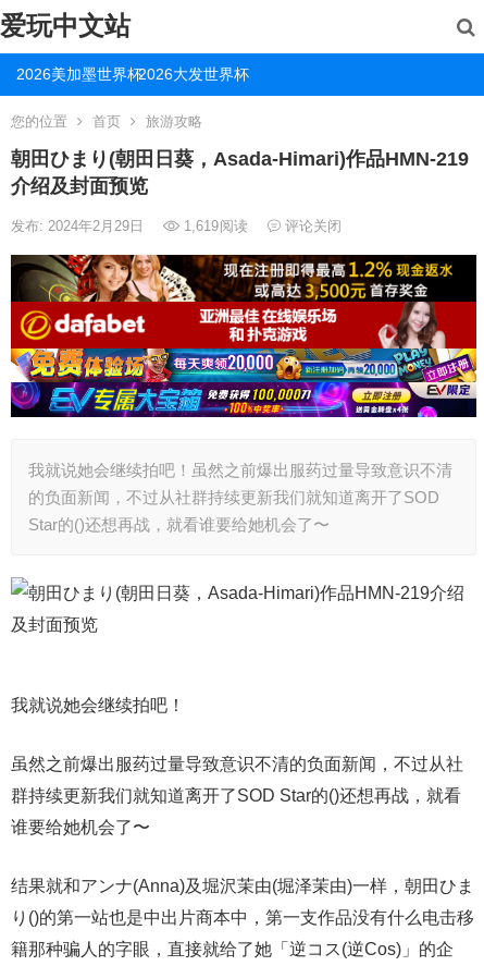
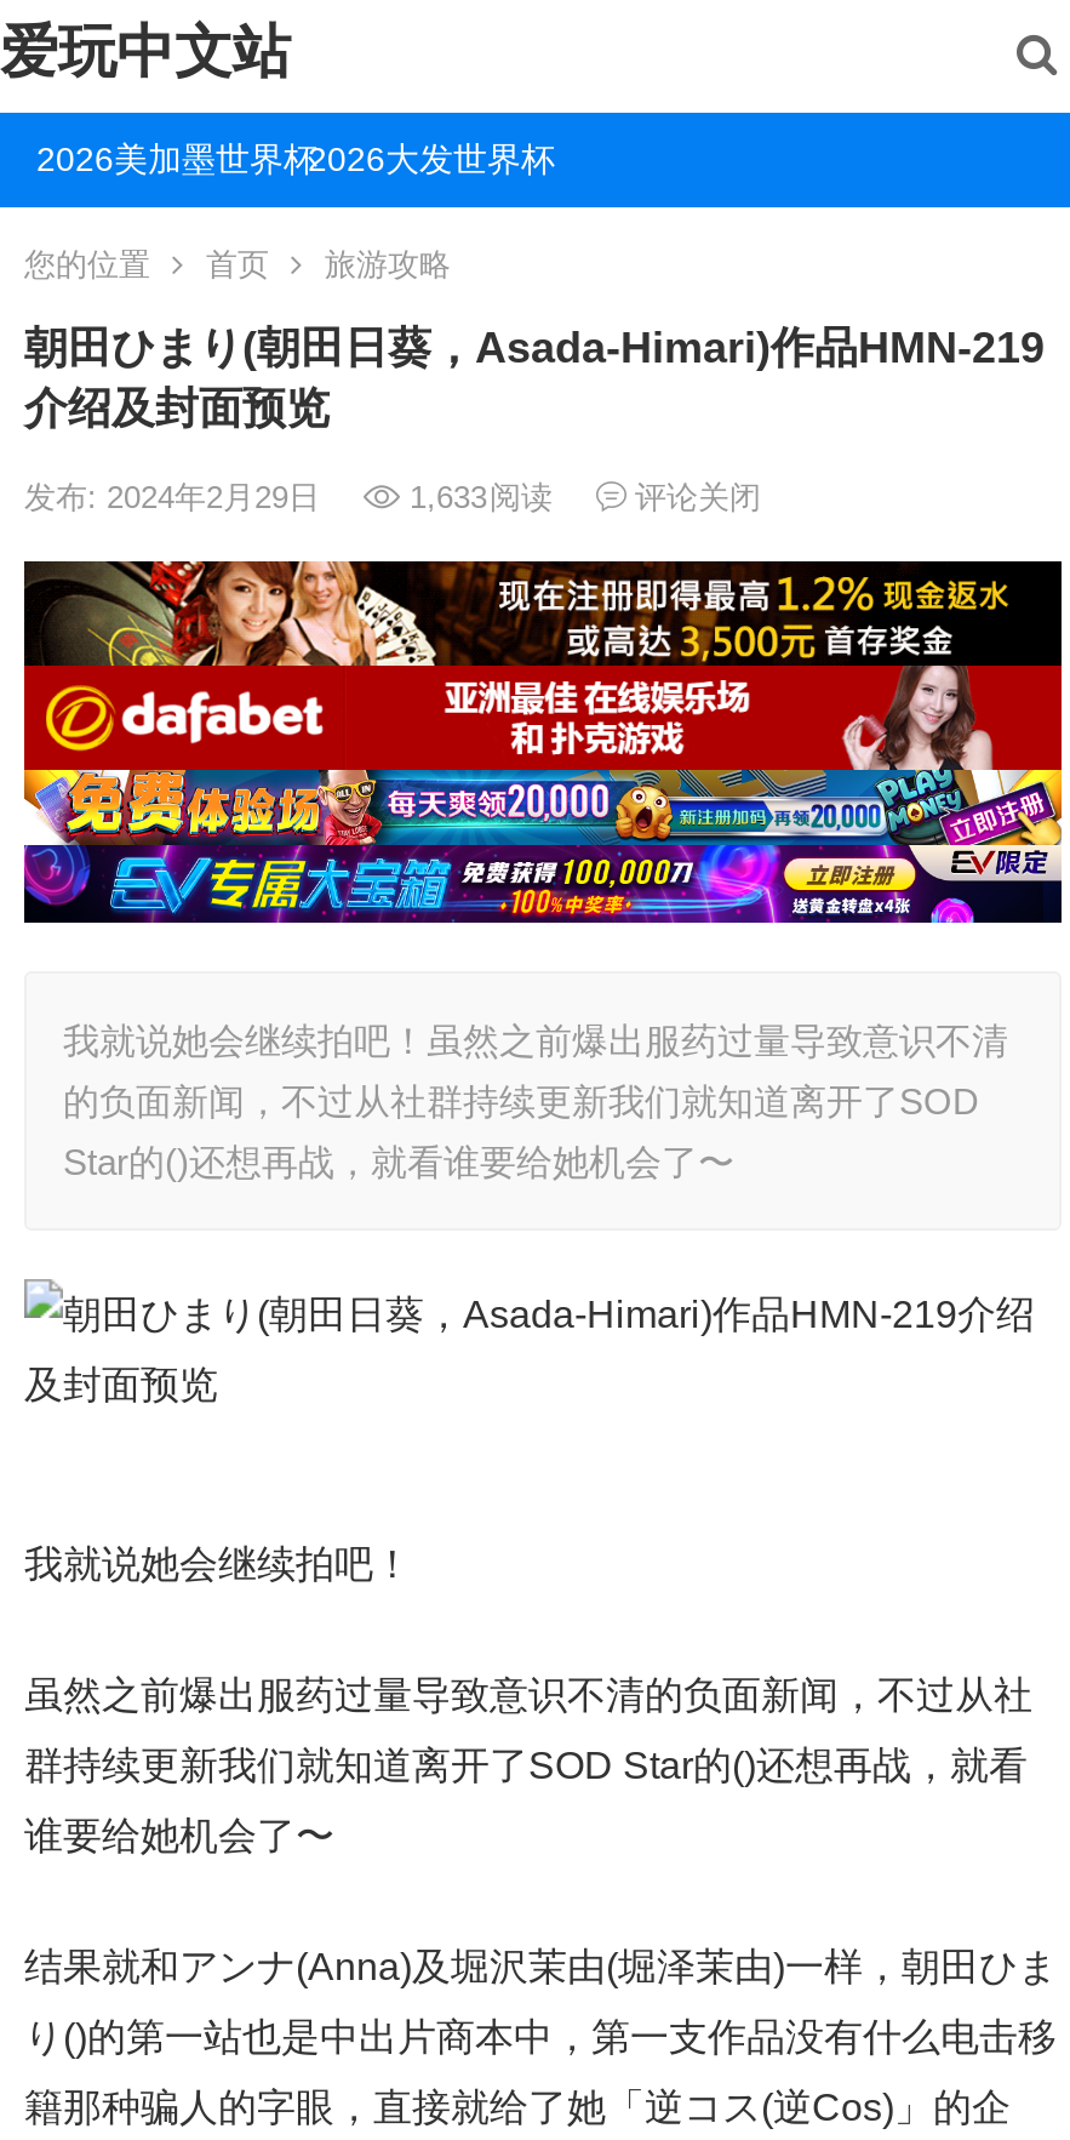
- 发布: 2024年2月29日 1,619阅读 评论关闭
+ 发布: 2024年2月29日 1,633阅读 评论关闭
